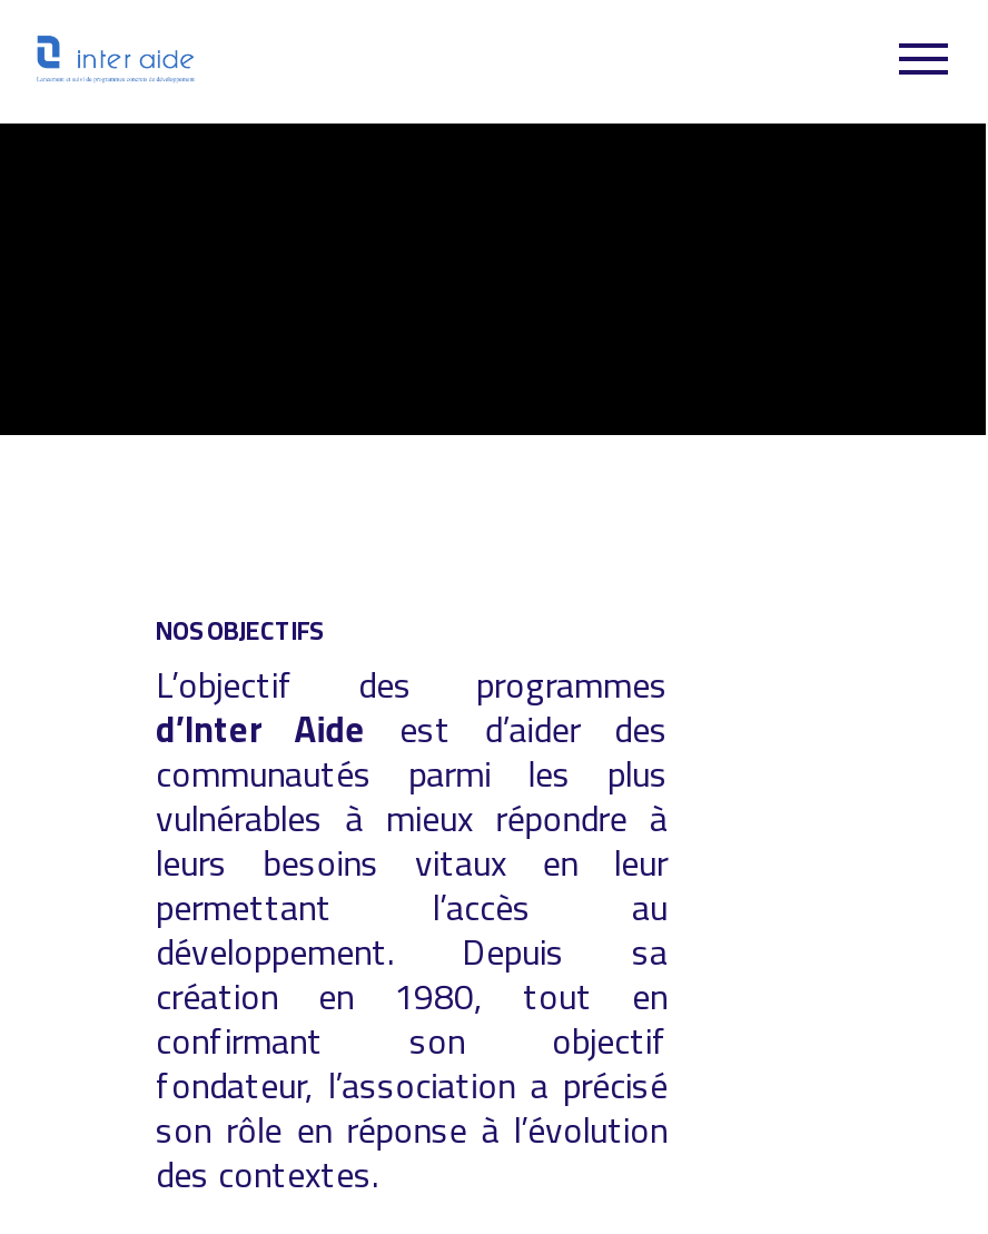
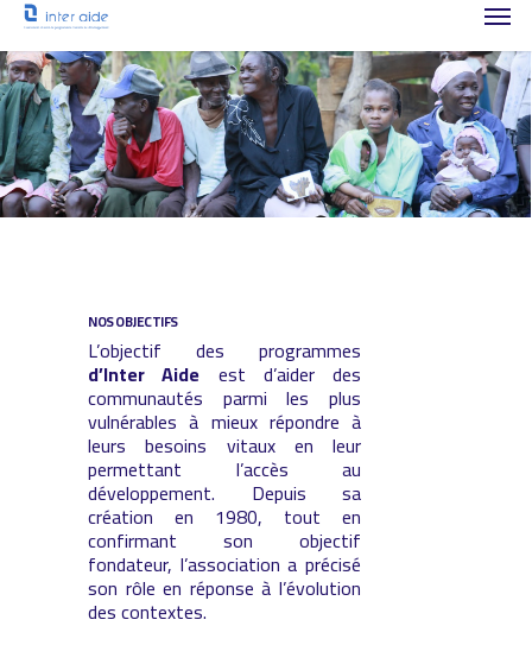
+ [image]
